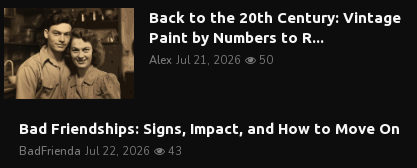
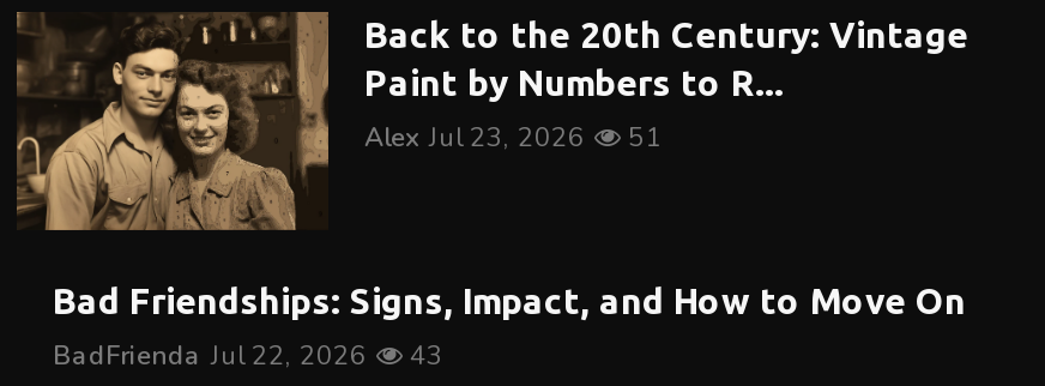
- Alex Jul 21, 2026
+ Alex Jul 23, 2026

- 50
+ 51
